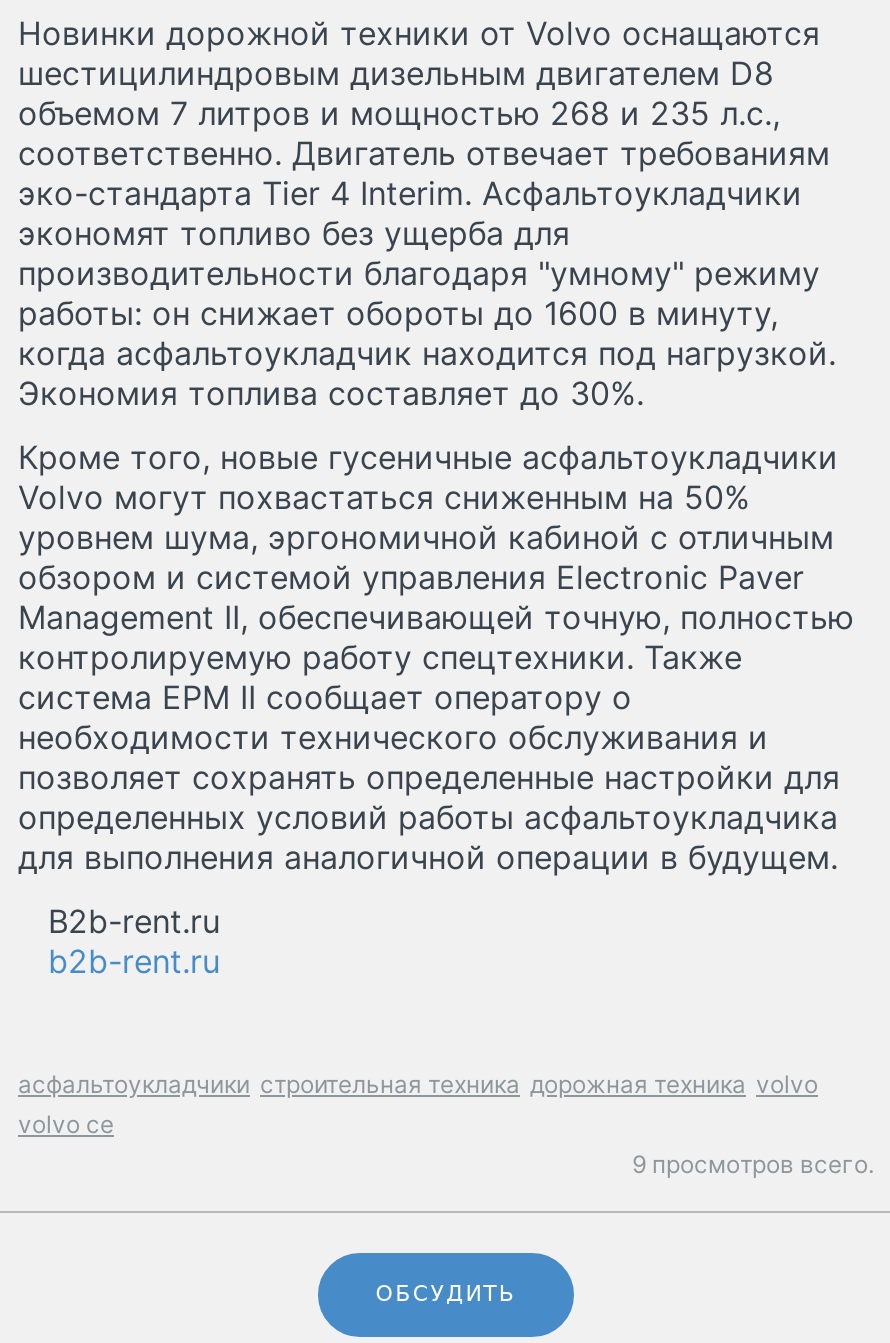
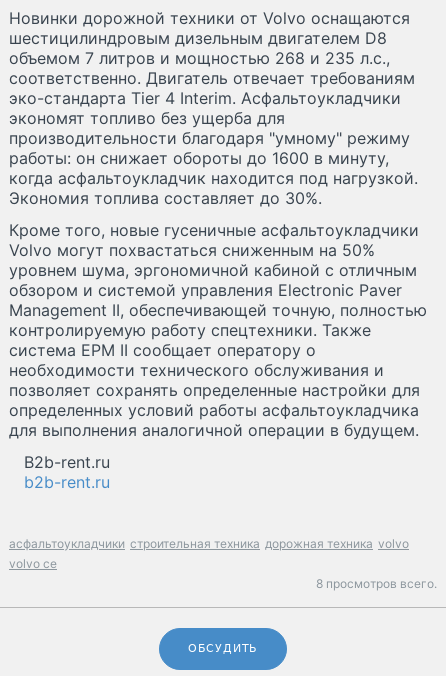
- 9 просмотров всего.
+ 8 просмотров всего.
